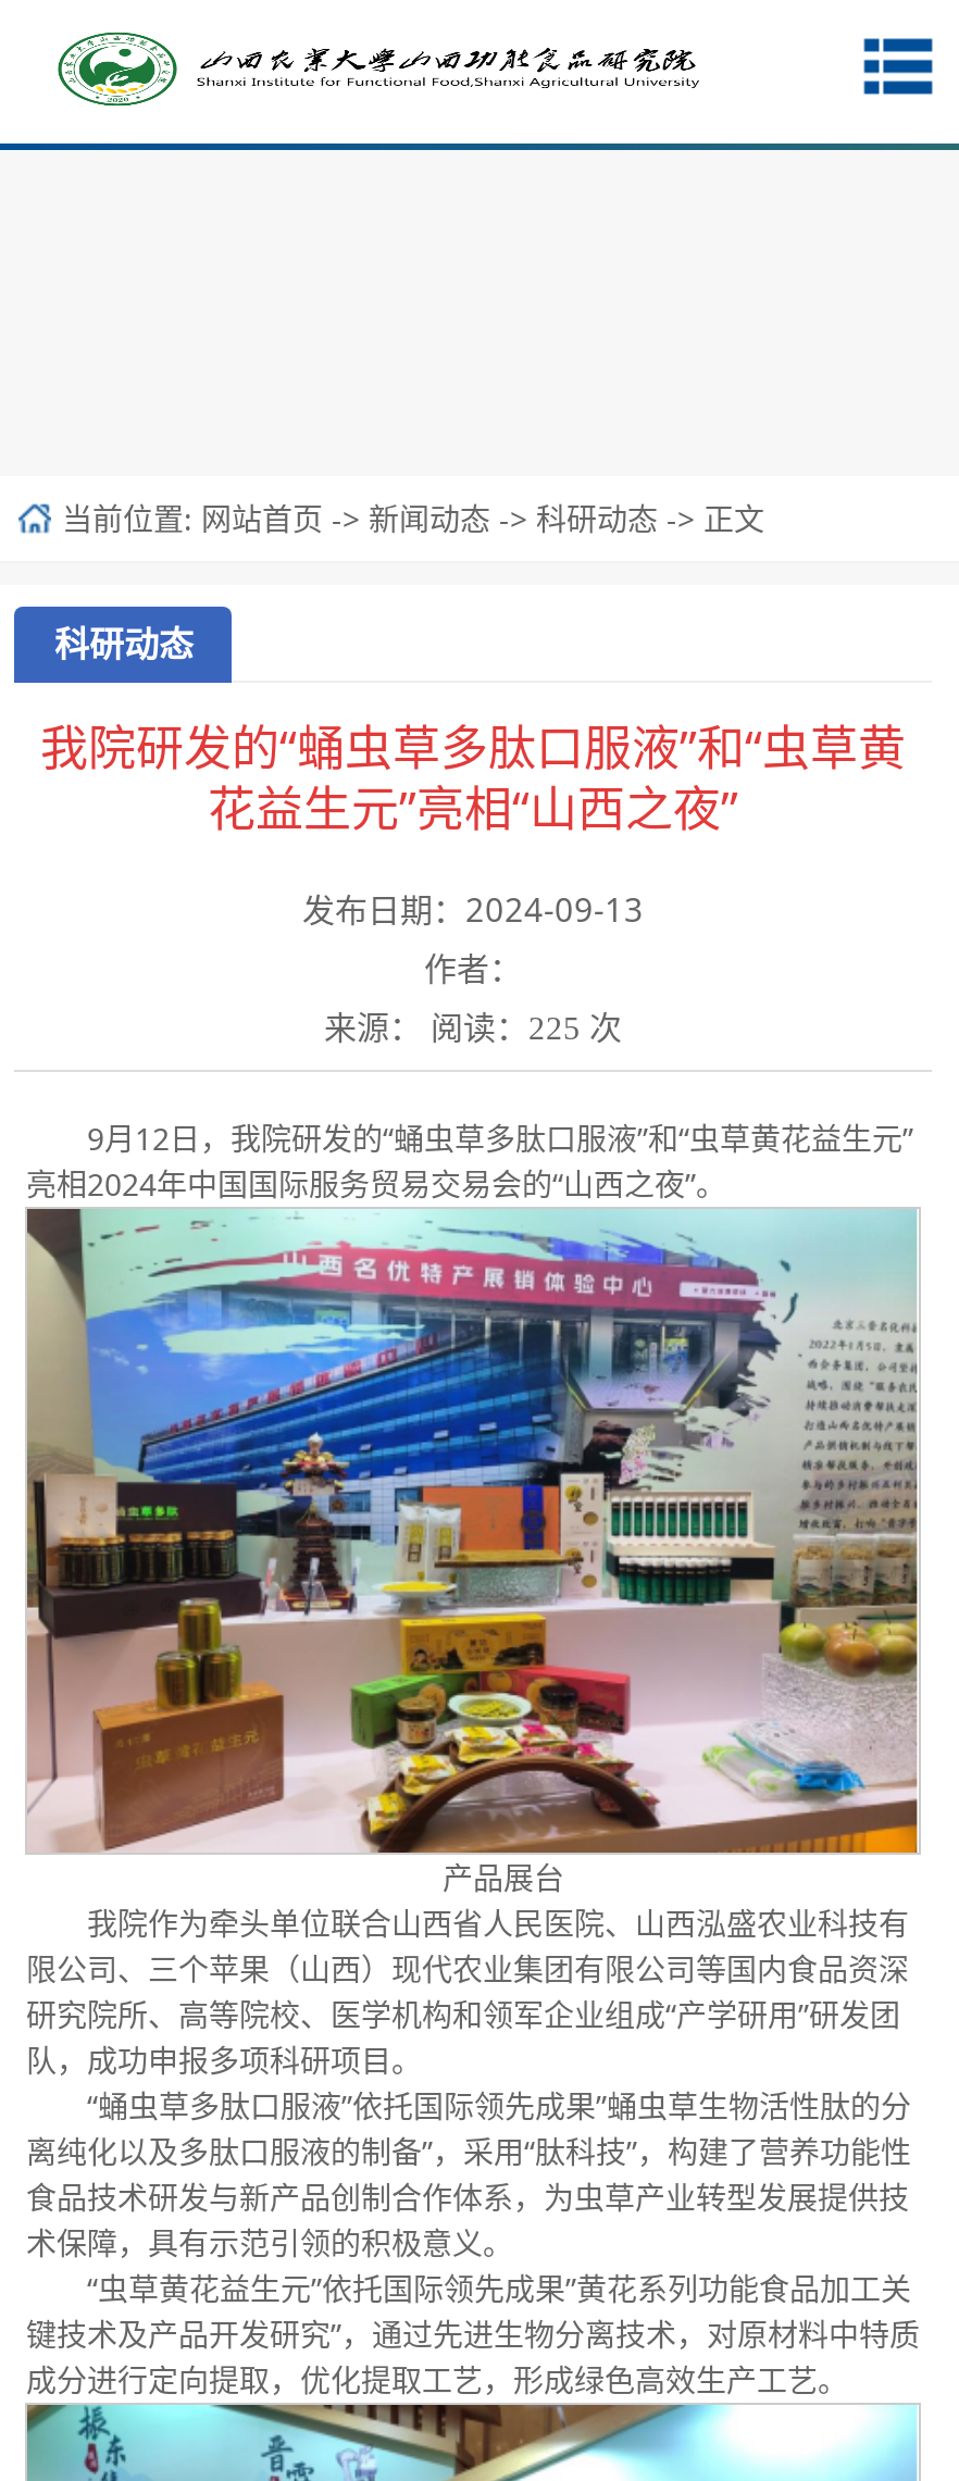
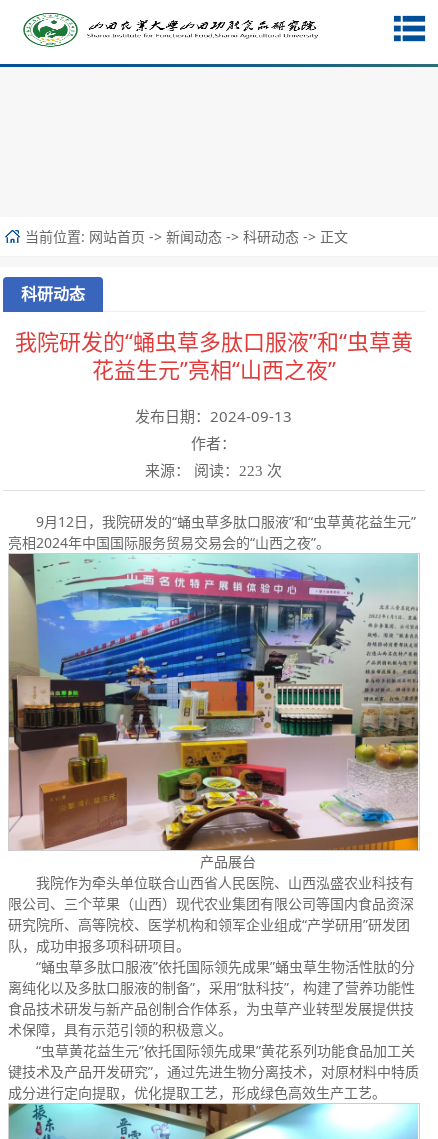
- 来源： 阅读：225次
+ 来源： 阅读：223次
